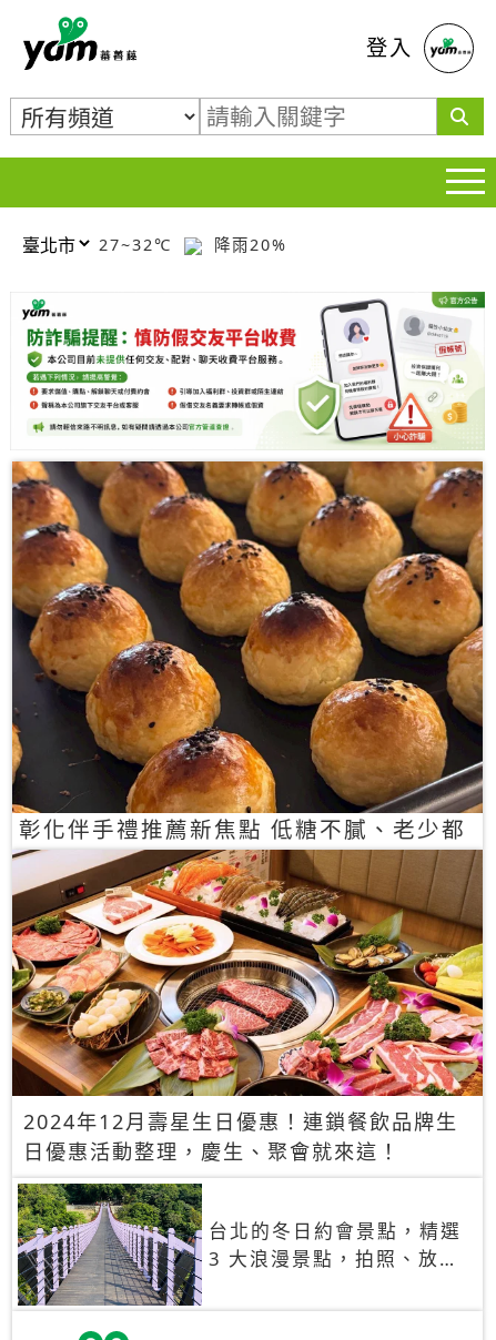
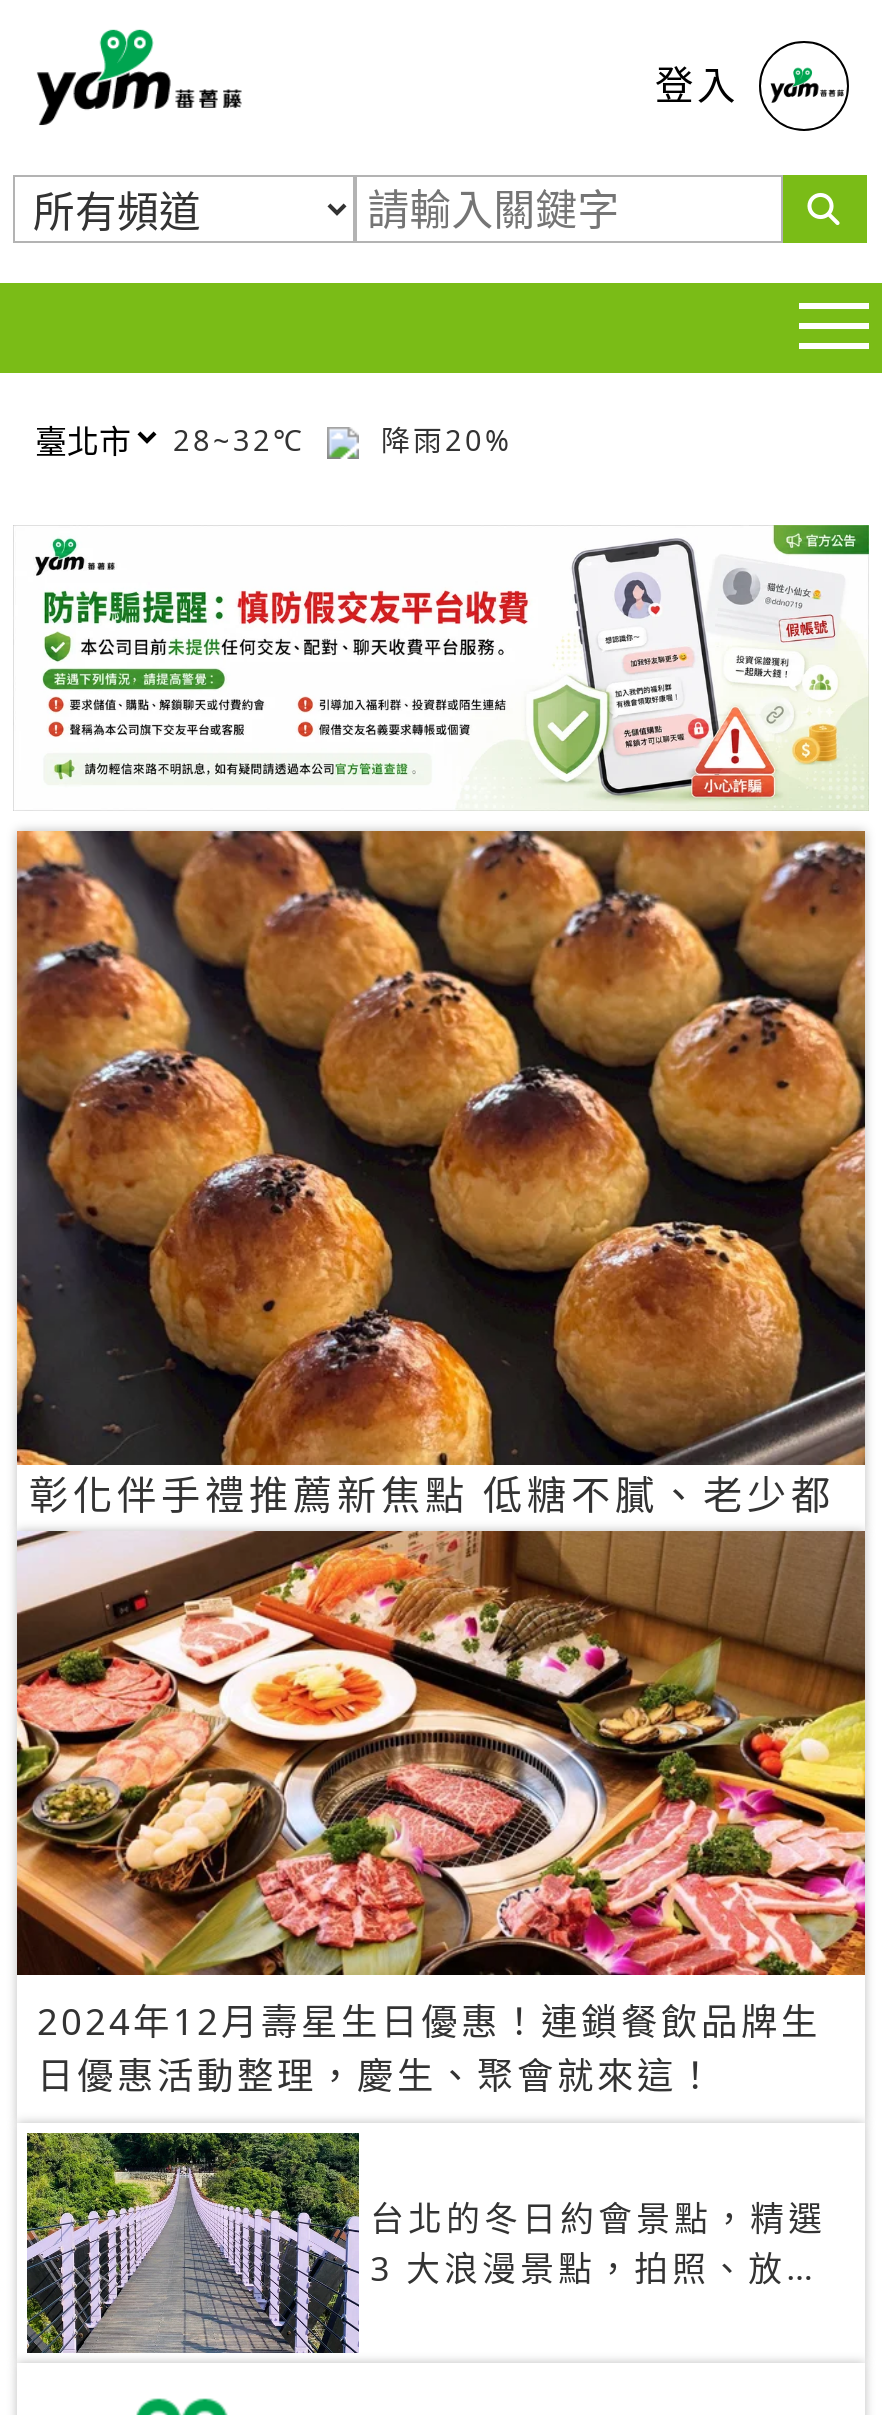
- 27~32℃ 降雨20%
+ 28~32℃ 降雨20%
